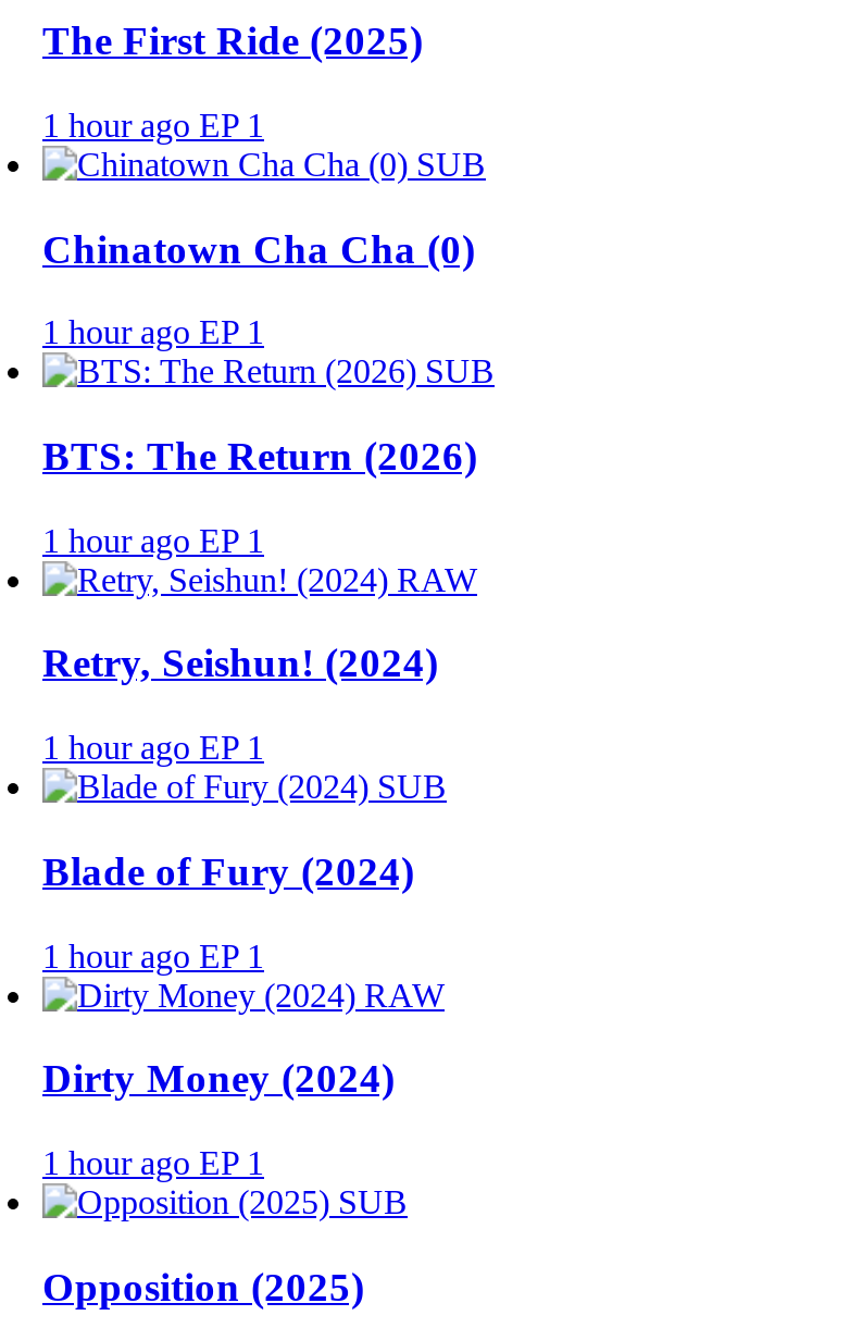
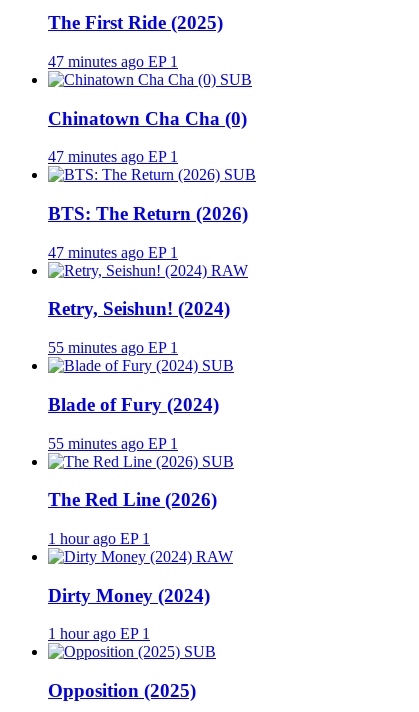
- 1 hour ago EP 1
+ 47 minutes ago EP 1

- 1 hour ago EP 1
+ 47 minutes ago EP 1

- 1 hour ago EP 1
+ 47 minutes ago EP 1

- 1 hour ago EP 1
+ 55 minutes ago EP 1

+ 55 minutes ago EP 1
+ SUB
+ The Red Line (2026)
